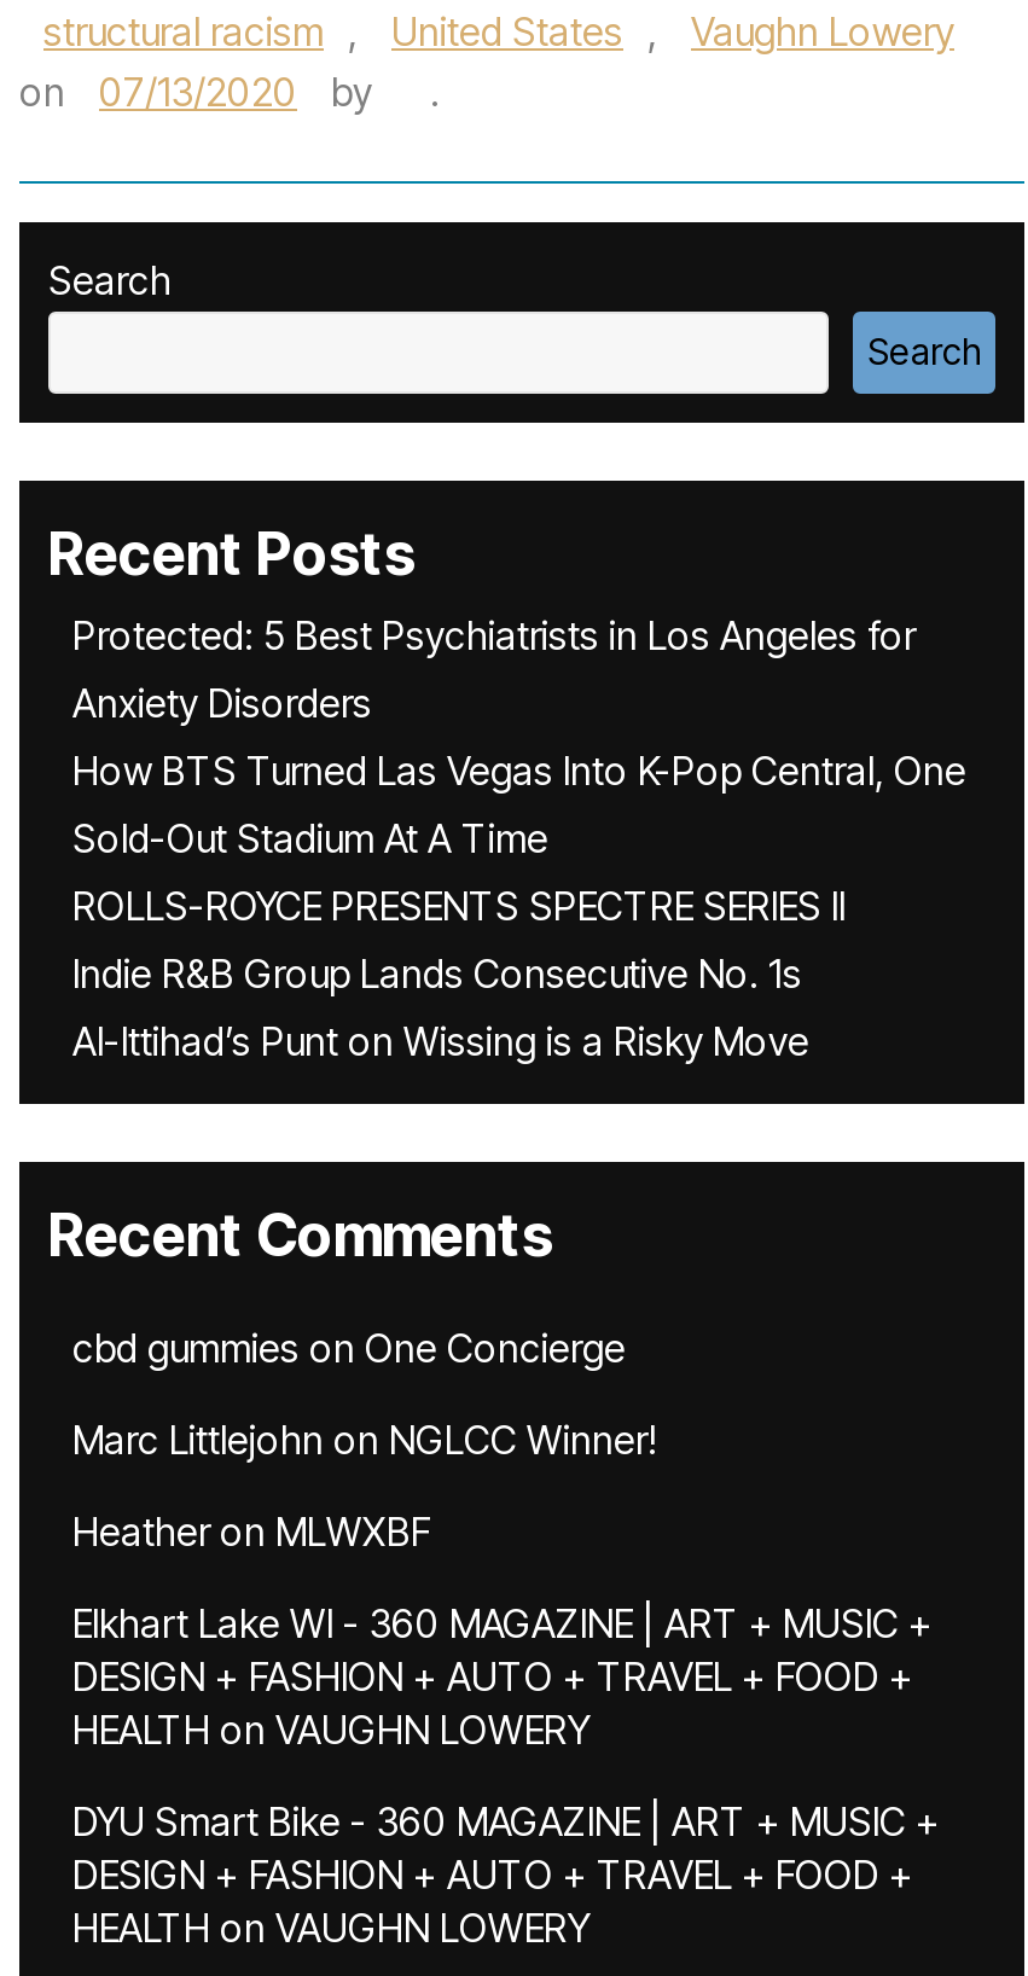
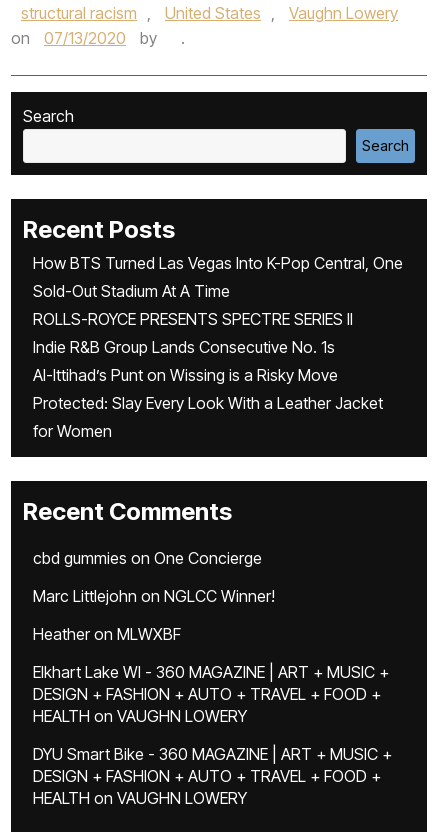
- Protected: 5 Best Psychiatrists in Los Angeles for
- Anxiety Disorders

moved up: How BTS Turned Las Vegas Into K-Pop Central, One | Sold-Out Stadium At A Time | ROLLS-ROYCE PRESENTS SPECTRE SERIES II | Indie R&B Group Lands Consecutive No. 1s | Al-Ittihad’s Punt on Wissing is a Risky Move

+ Protected: Slay Every Look With a Leather Jacket
+ for Women
